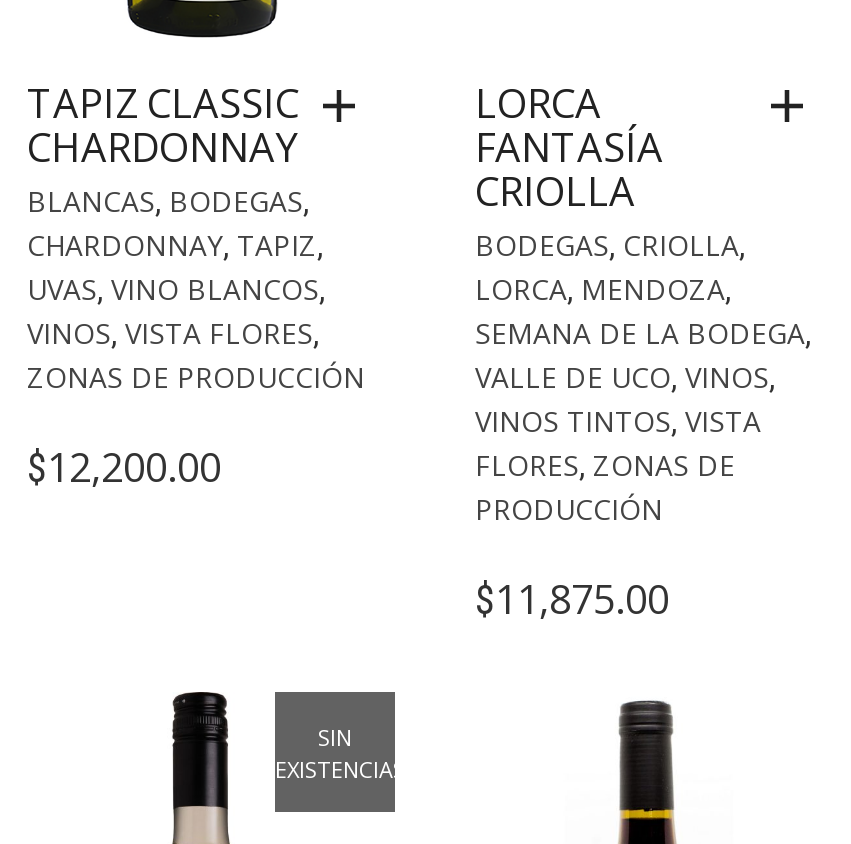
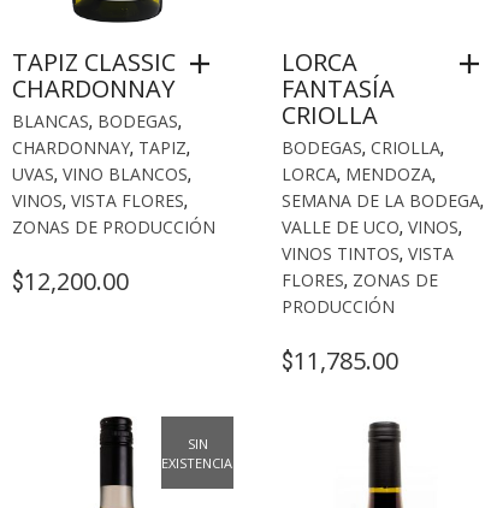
- $11,875.00
+ $11,785.00
